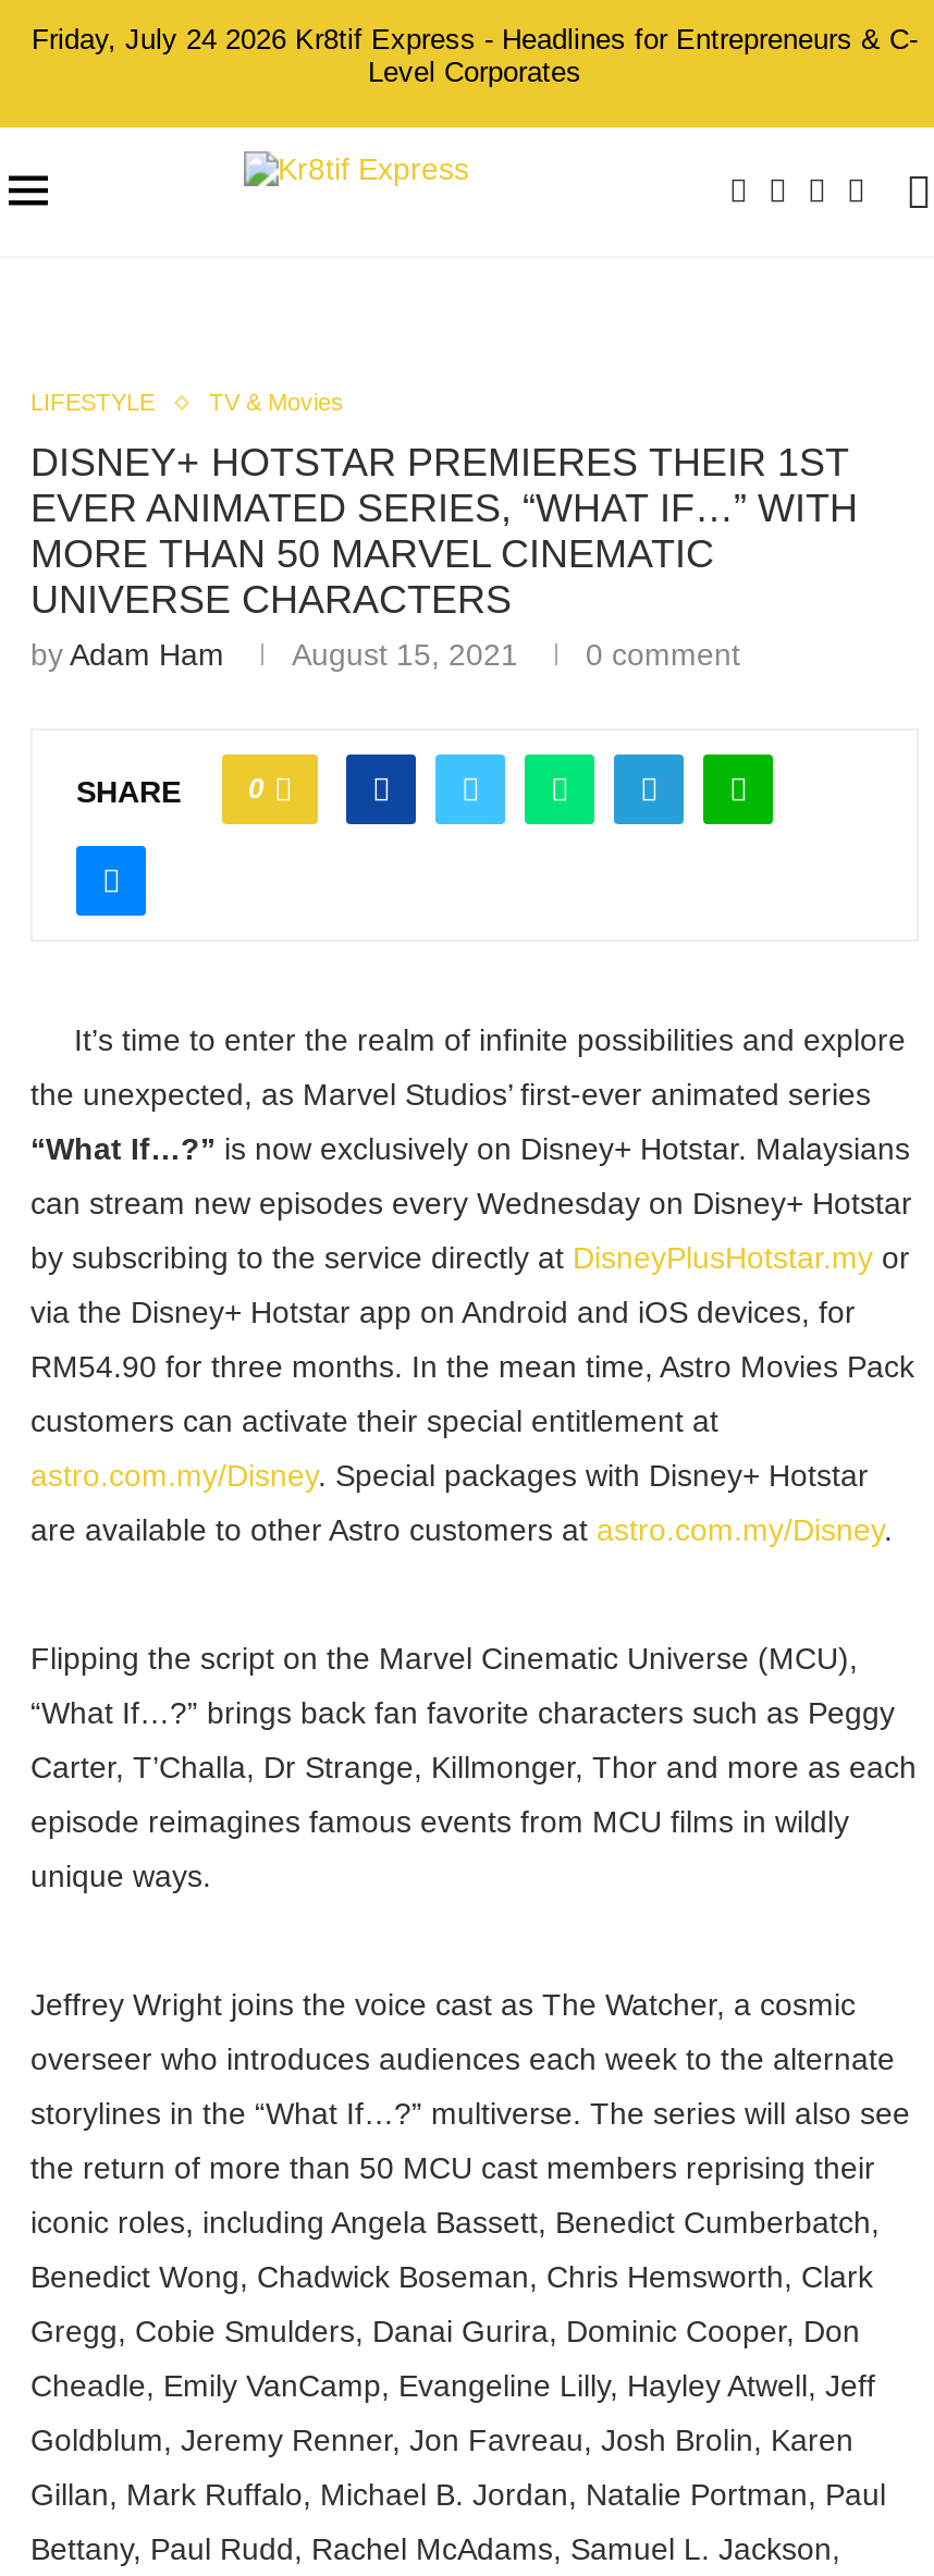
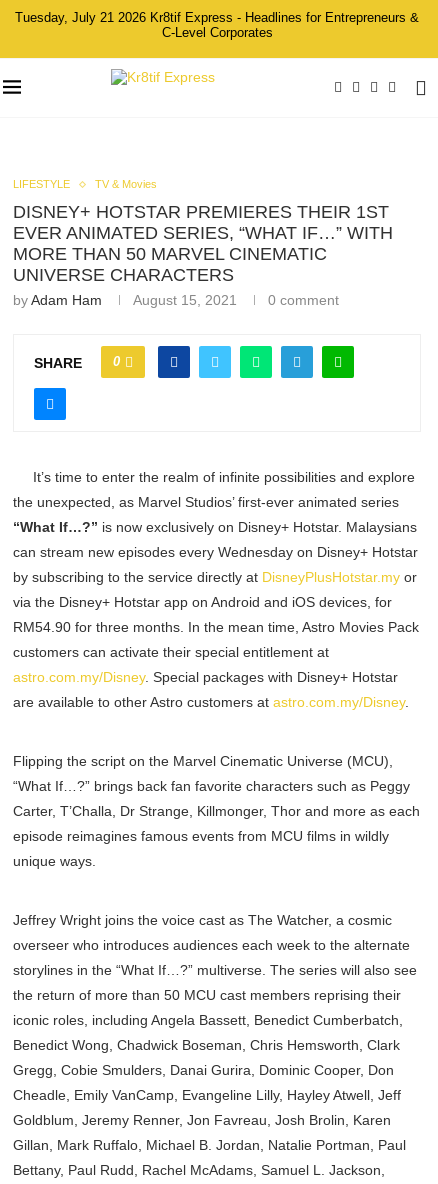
- Friday, July 24 2026 Kr8tif Express - Headlines for Entrepreneurs & C-
- Level Corporates
+ Tuesday, July 21 2026 Kr8tif Express - Headlines for Entrepreneurs &
+ C-Level Corporates
